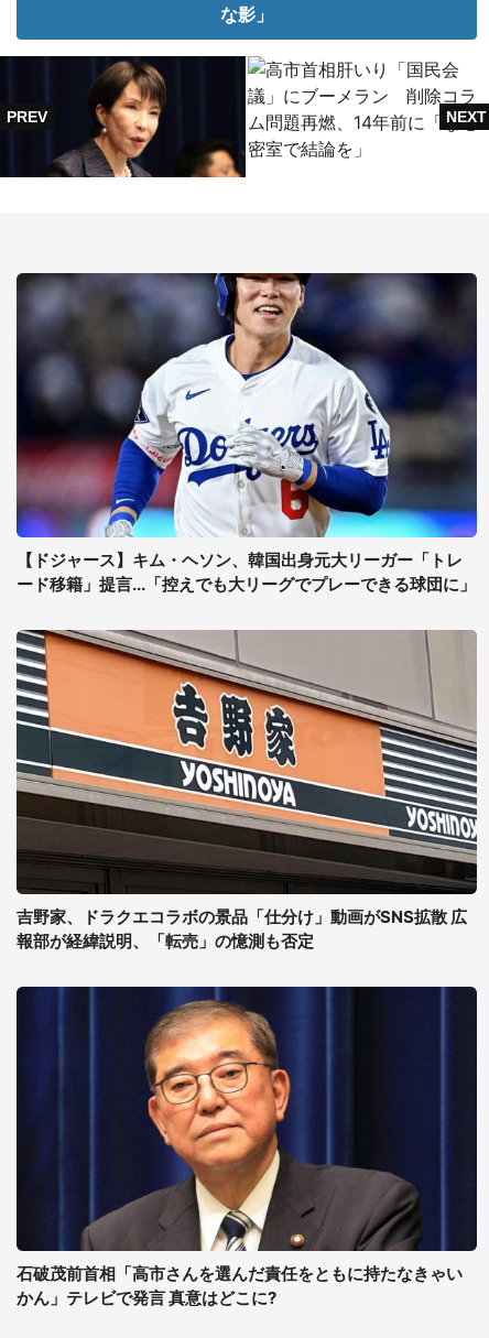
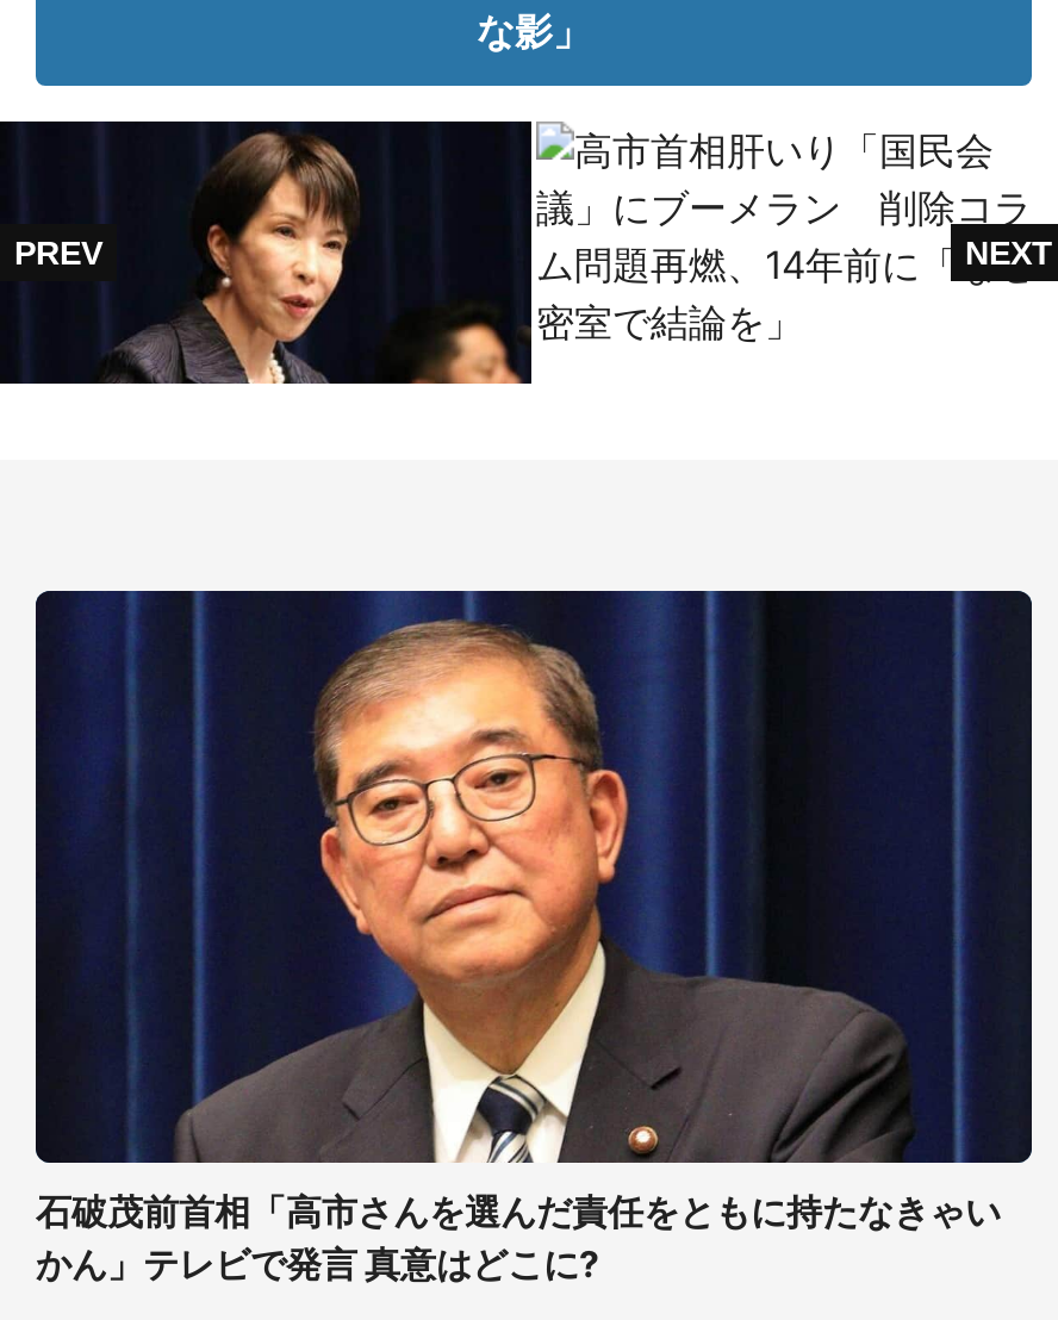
- [image]
- 【ドジャース】キム・ヘソン、韓国出身元大リーガー「トレ
- ード移籍」提言...「控えでも大リーグでプレーできる球団に」

- [image]
- 吉野家、ドラクエコラボの景品「仕分け」動画がSNS拡散 広
- 報部が経緯説明、「転売」の憶測も否定
